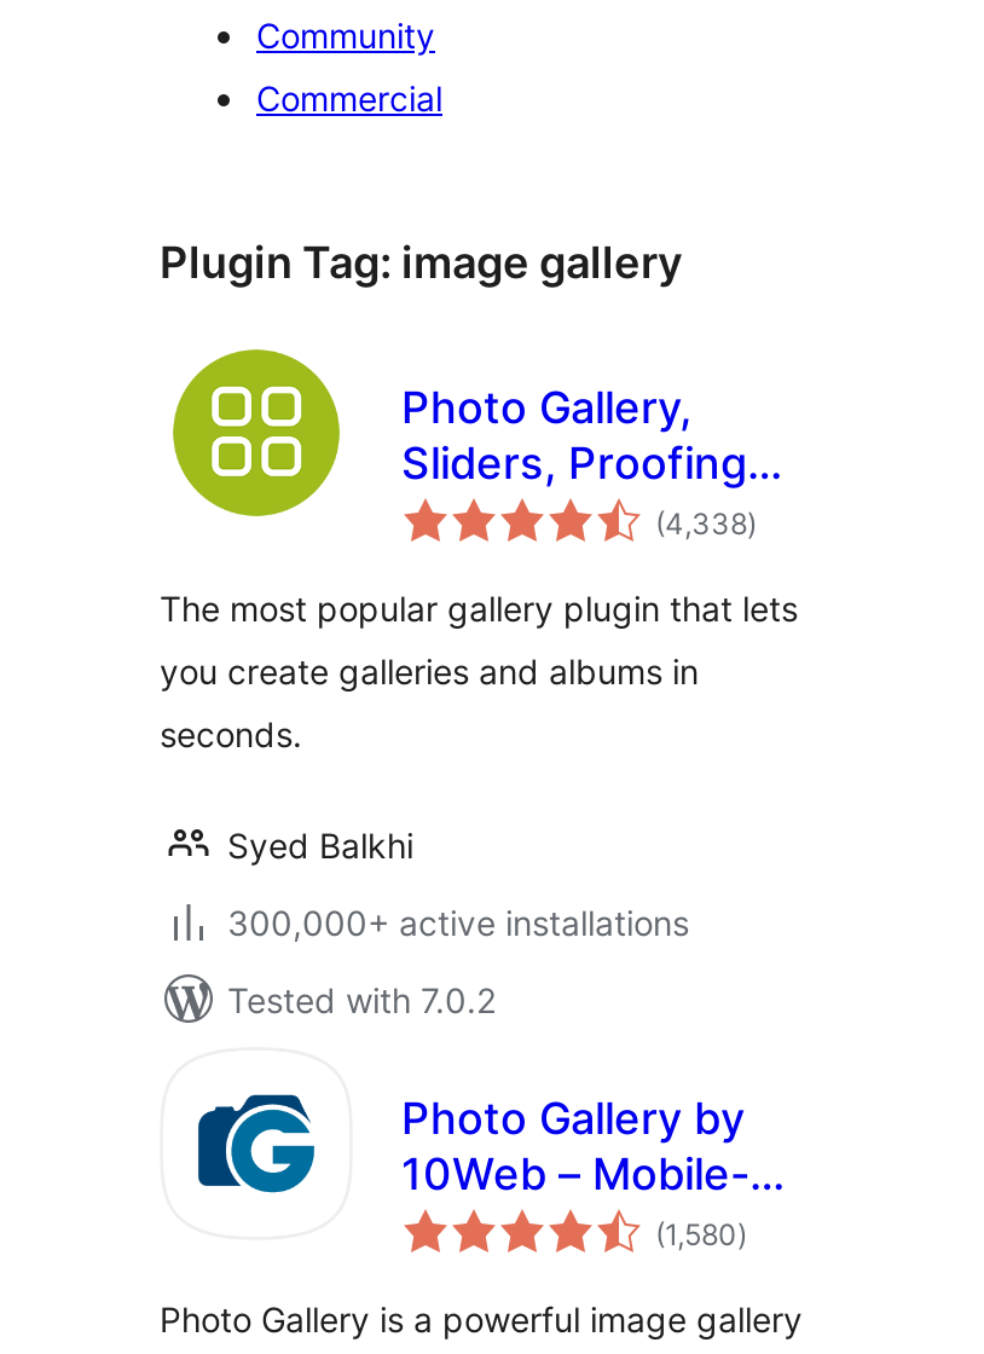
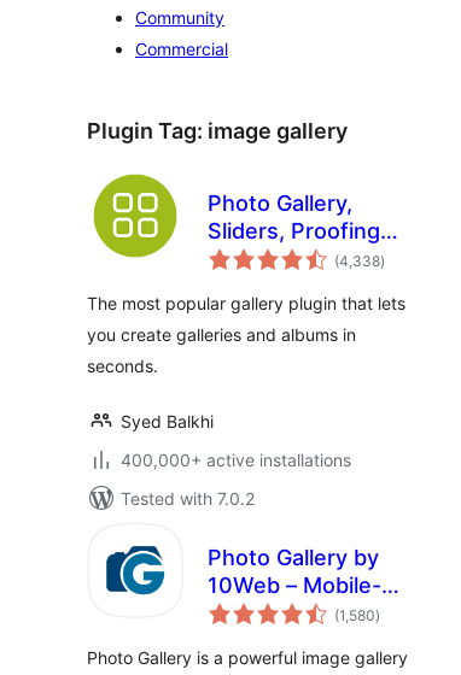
- 300,000+ active installations
+ 400,000+ active installations
